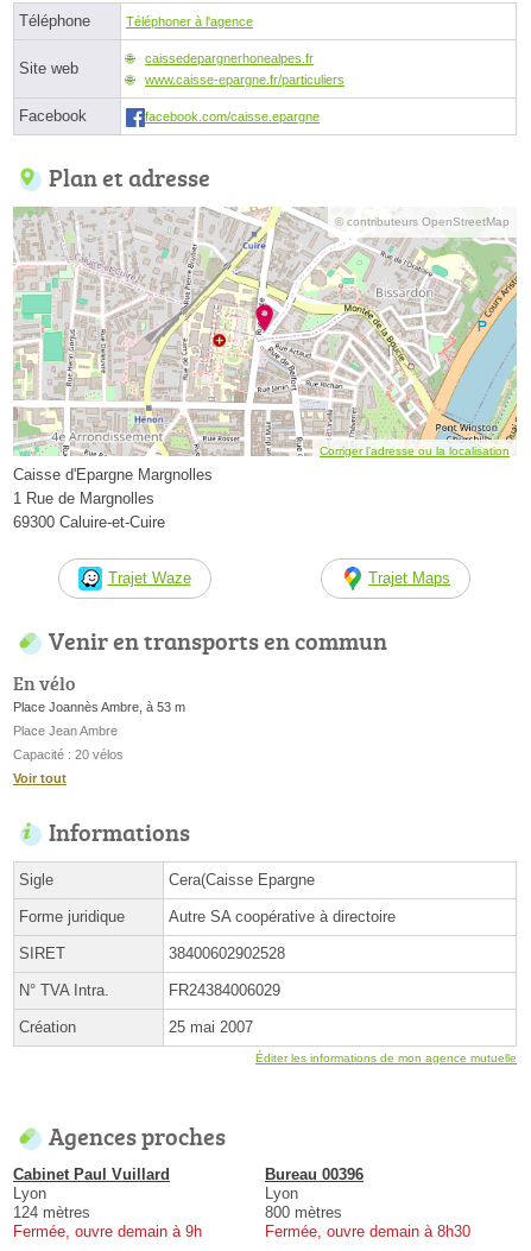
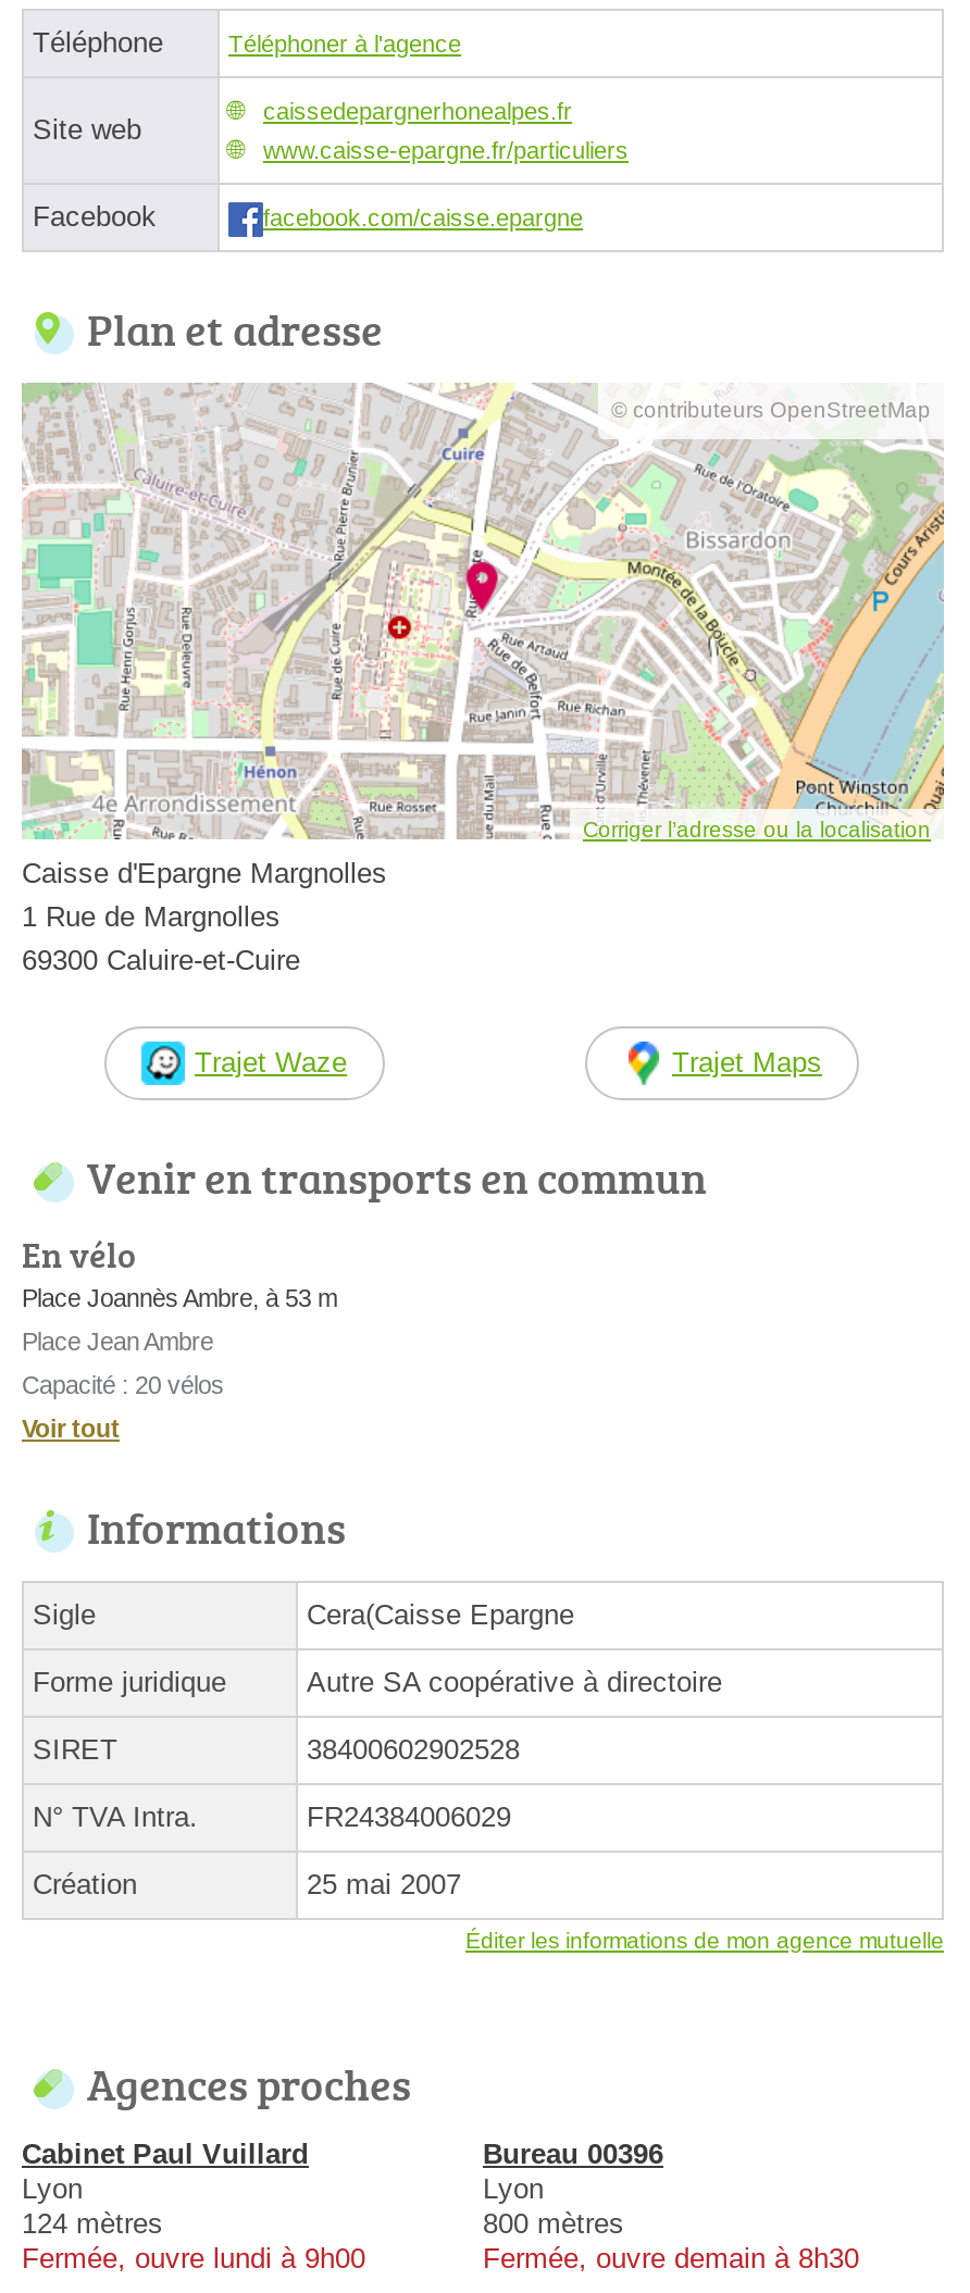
- Fermée, ouvre demain à 9h
+ Fermée, ouvre lundi à 9h00
